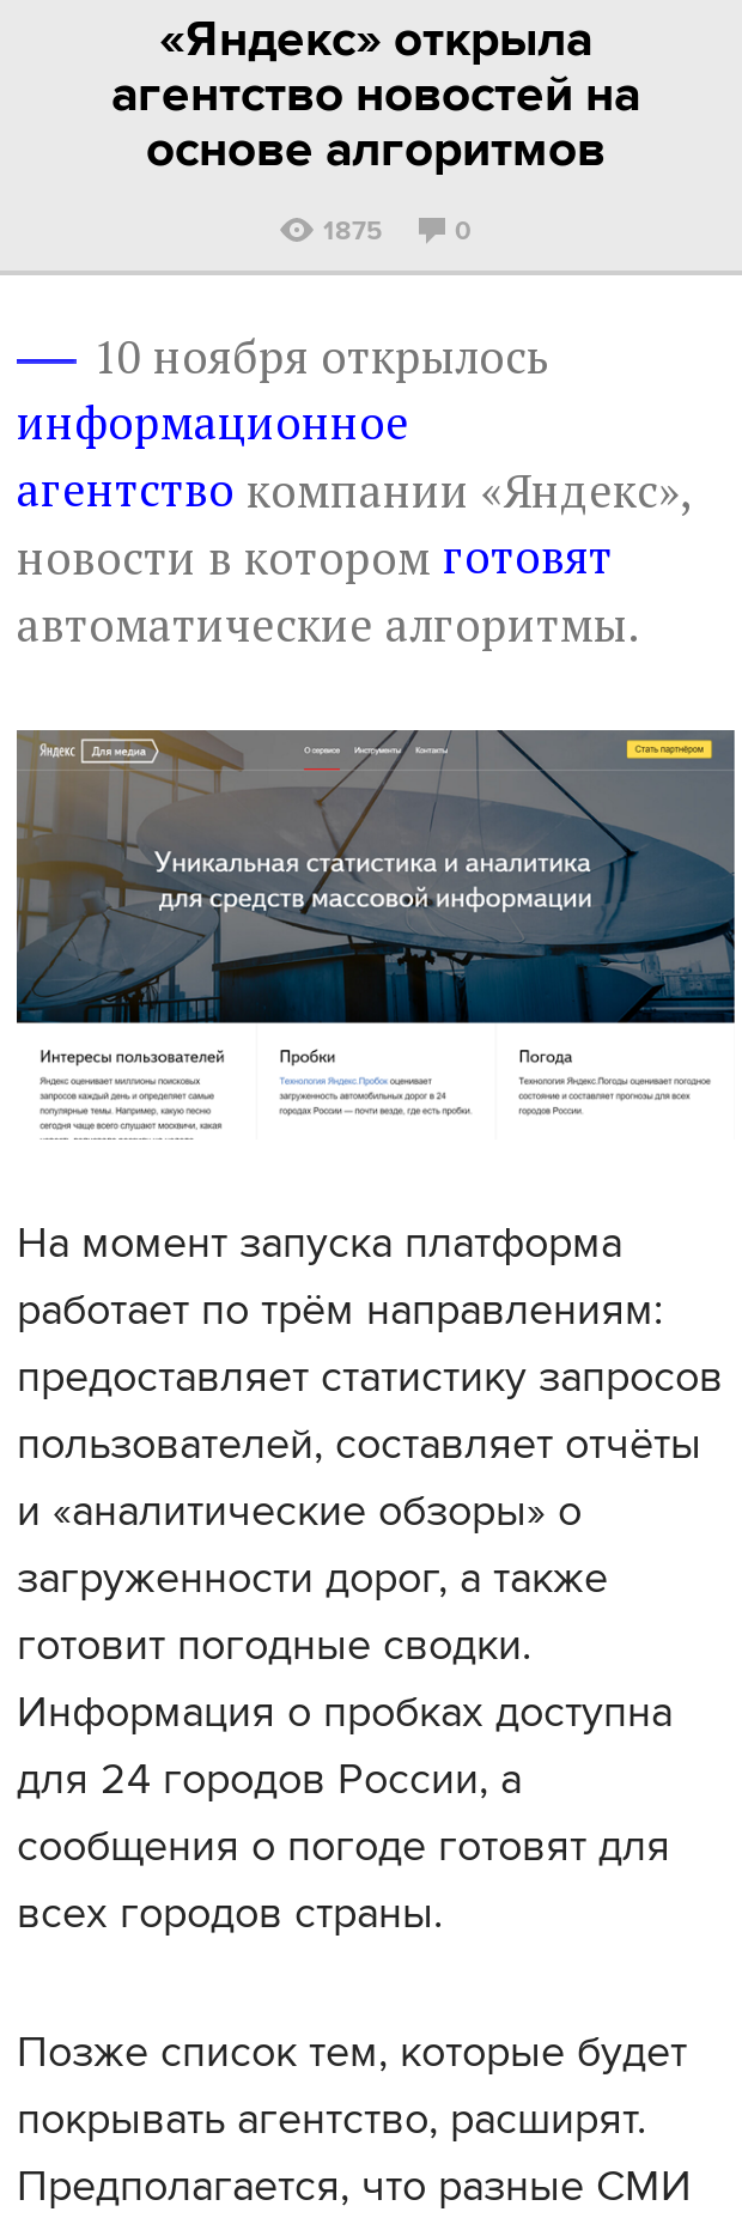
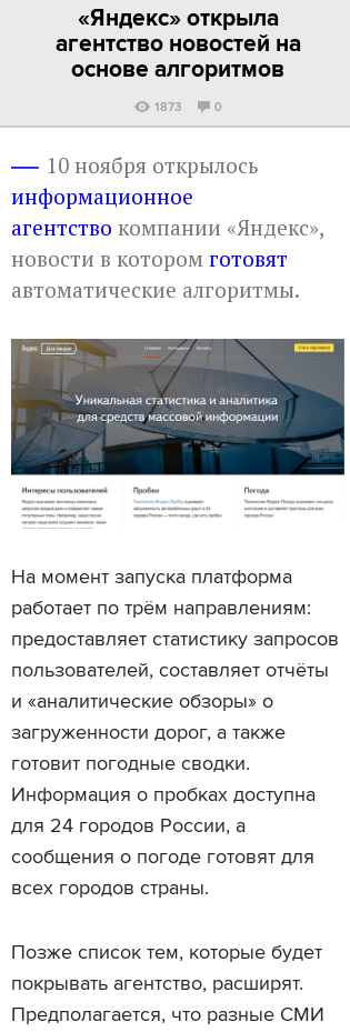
- 1875
+ 1873
